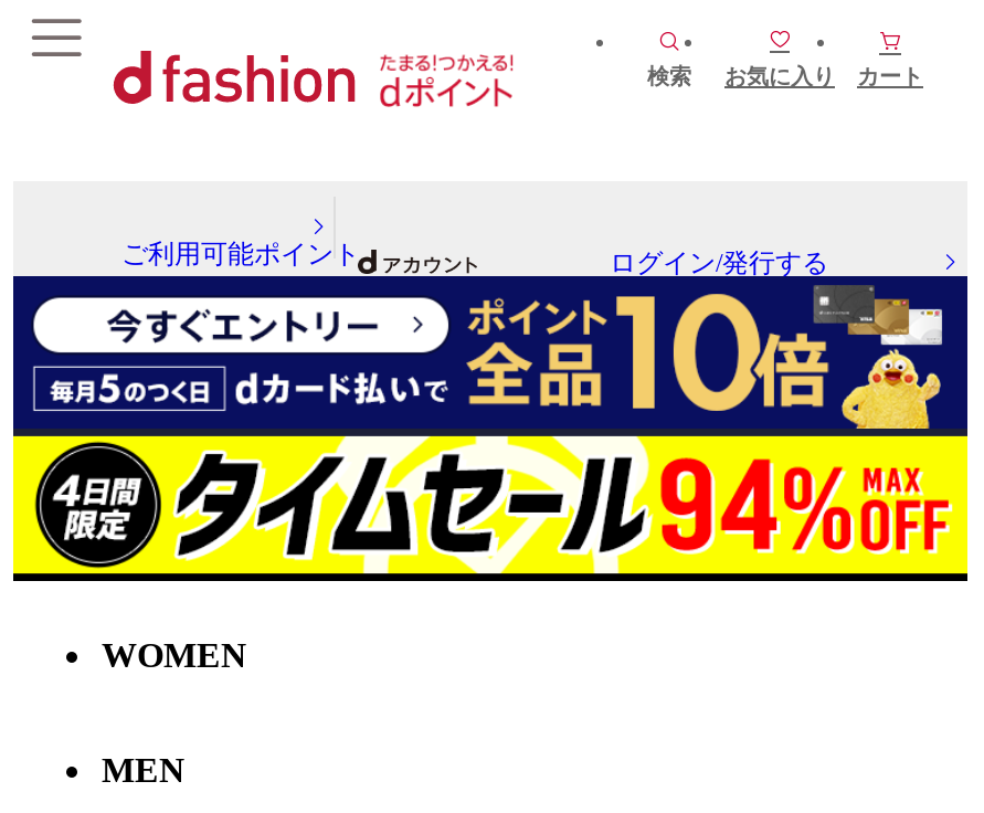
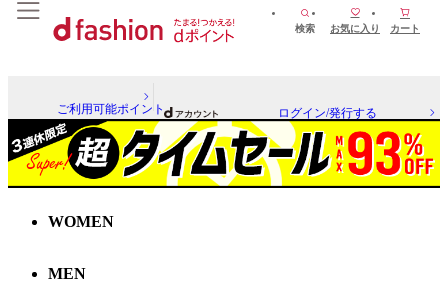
- [image]
+ [image]
